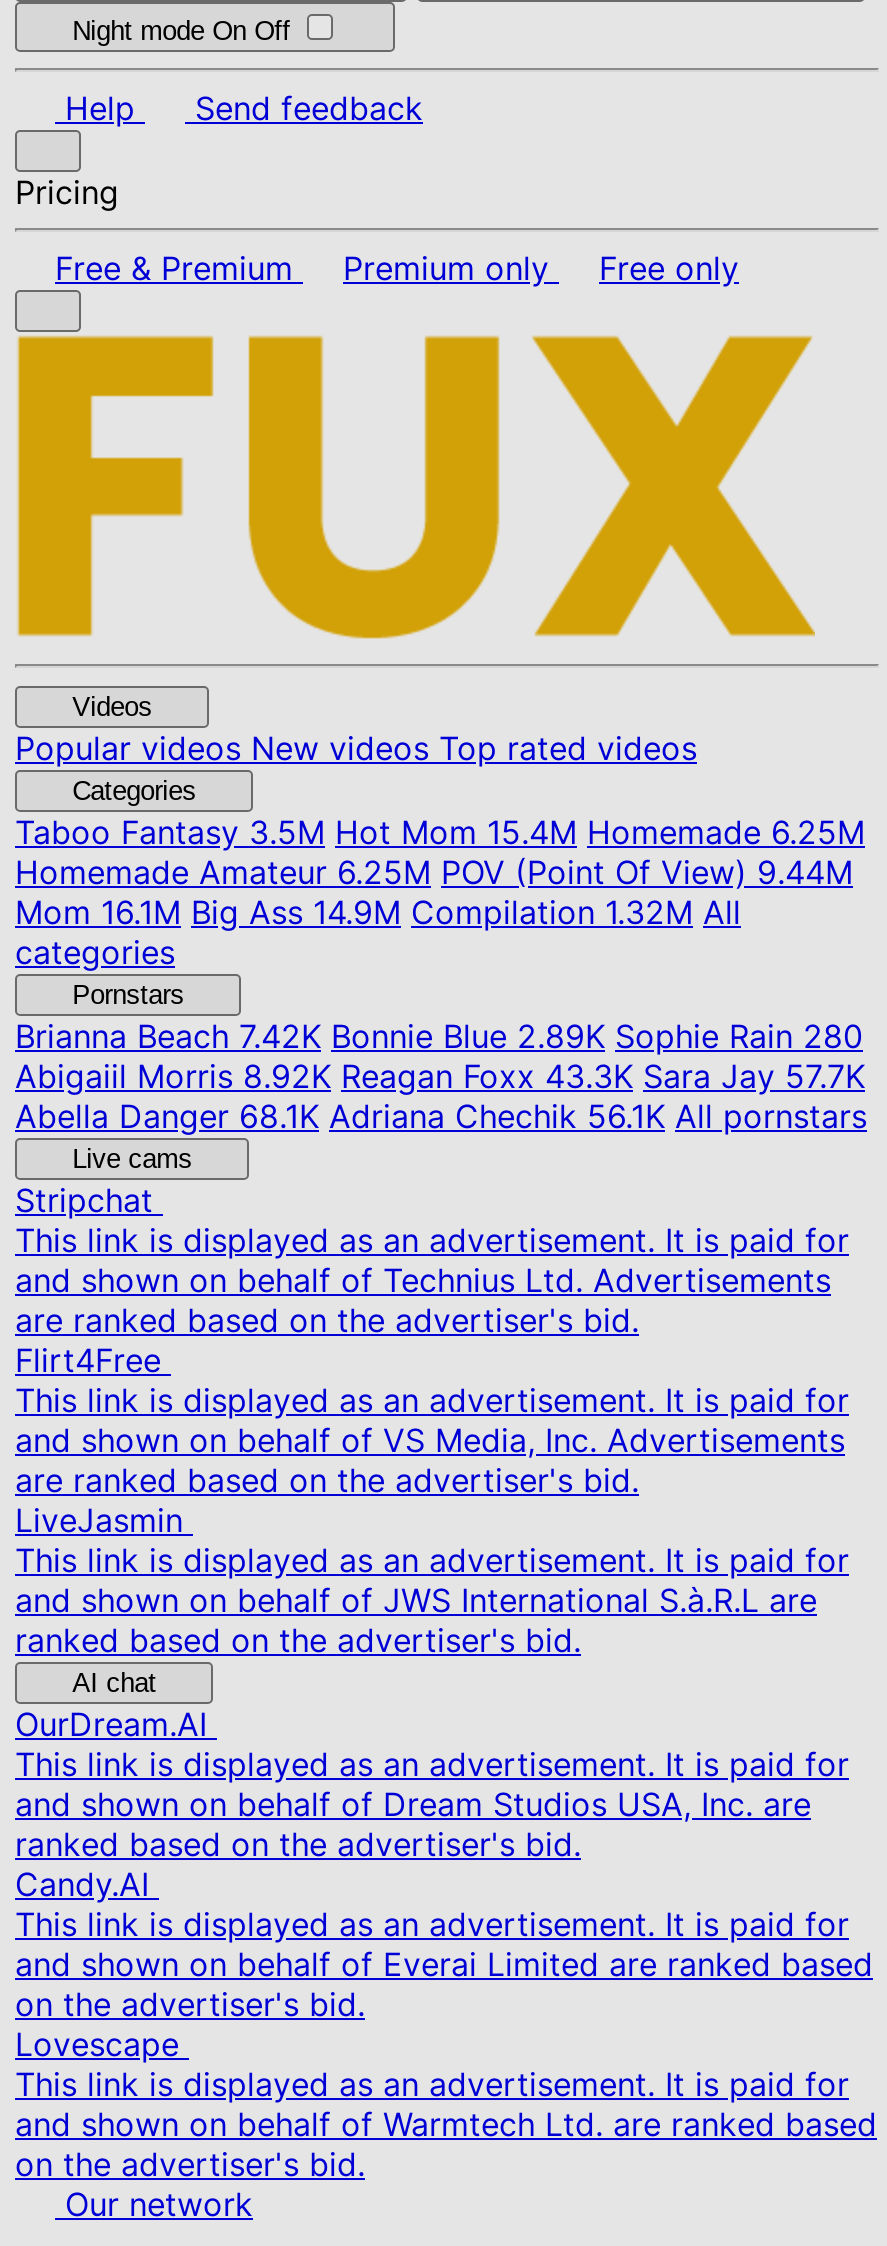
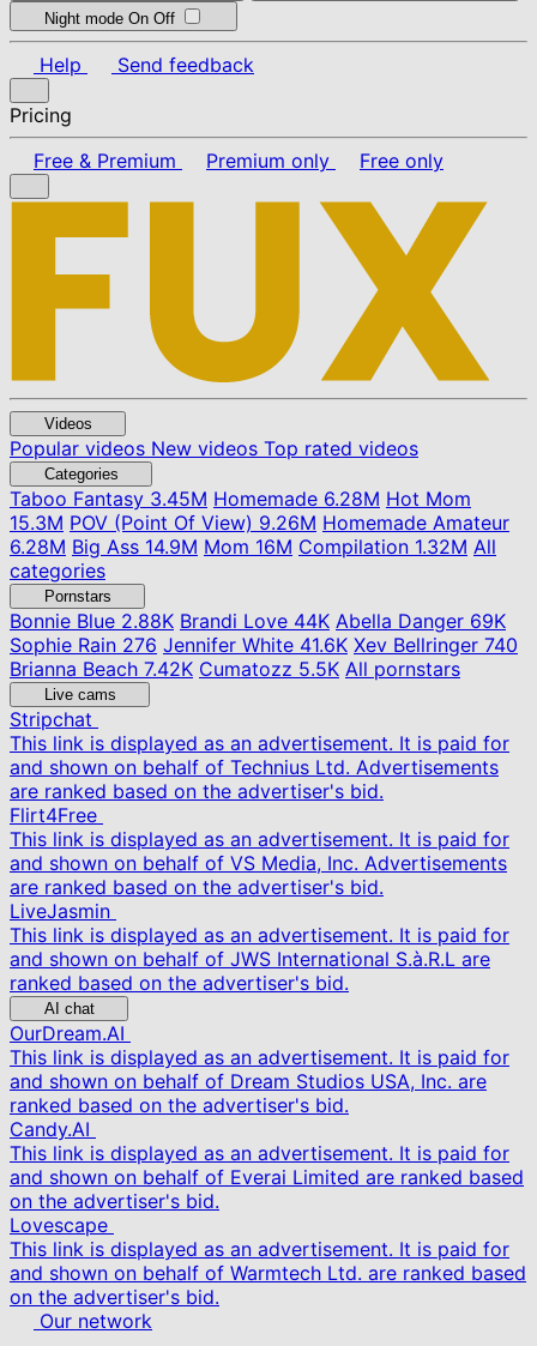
- Taboo Fantasy3.5M Hot Mom 15.4M Homemade 6.25M
- Homemade Amateur 6.25M POV (Point Of View) 9.44M
- Mom 16.1M Big Ass 14.9M Compilation 1.32M All
+ Taboo Fantasy3.45M Homemade 6.28M Hot Mom
+ 15.3M POV (Point Of View) 9.26M Homemade Amateur
+ 6.28M Big Ass 14.9M Mom 16M Compilation 1.32M All

- Brianna Beach7.42K Bonnie Blue 2.89K Sophie Rain 280
- Abigaiil Morris 8.92K Reagan Foxx 43.3K Sara Jay 57.7K
- Abella Danger 68.1K Adriana Chechik 56.1K All pornstars
+ Bonnie Blue2.88K Brandi Love 44K Abella Danger 69K
+ Sophie Rain 276 Jennifer White 41.6K Xev Bellringer 740
+ Brianna Beach 7.42K Cumatozz 5.5K All pornstars
